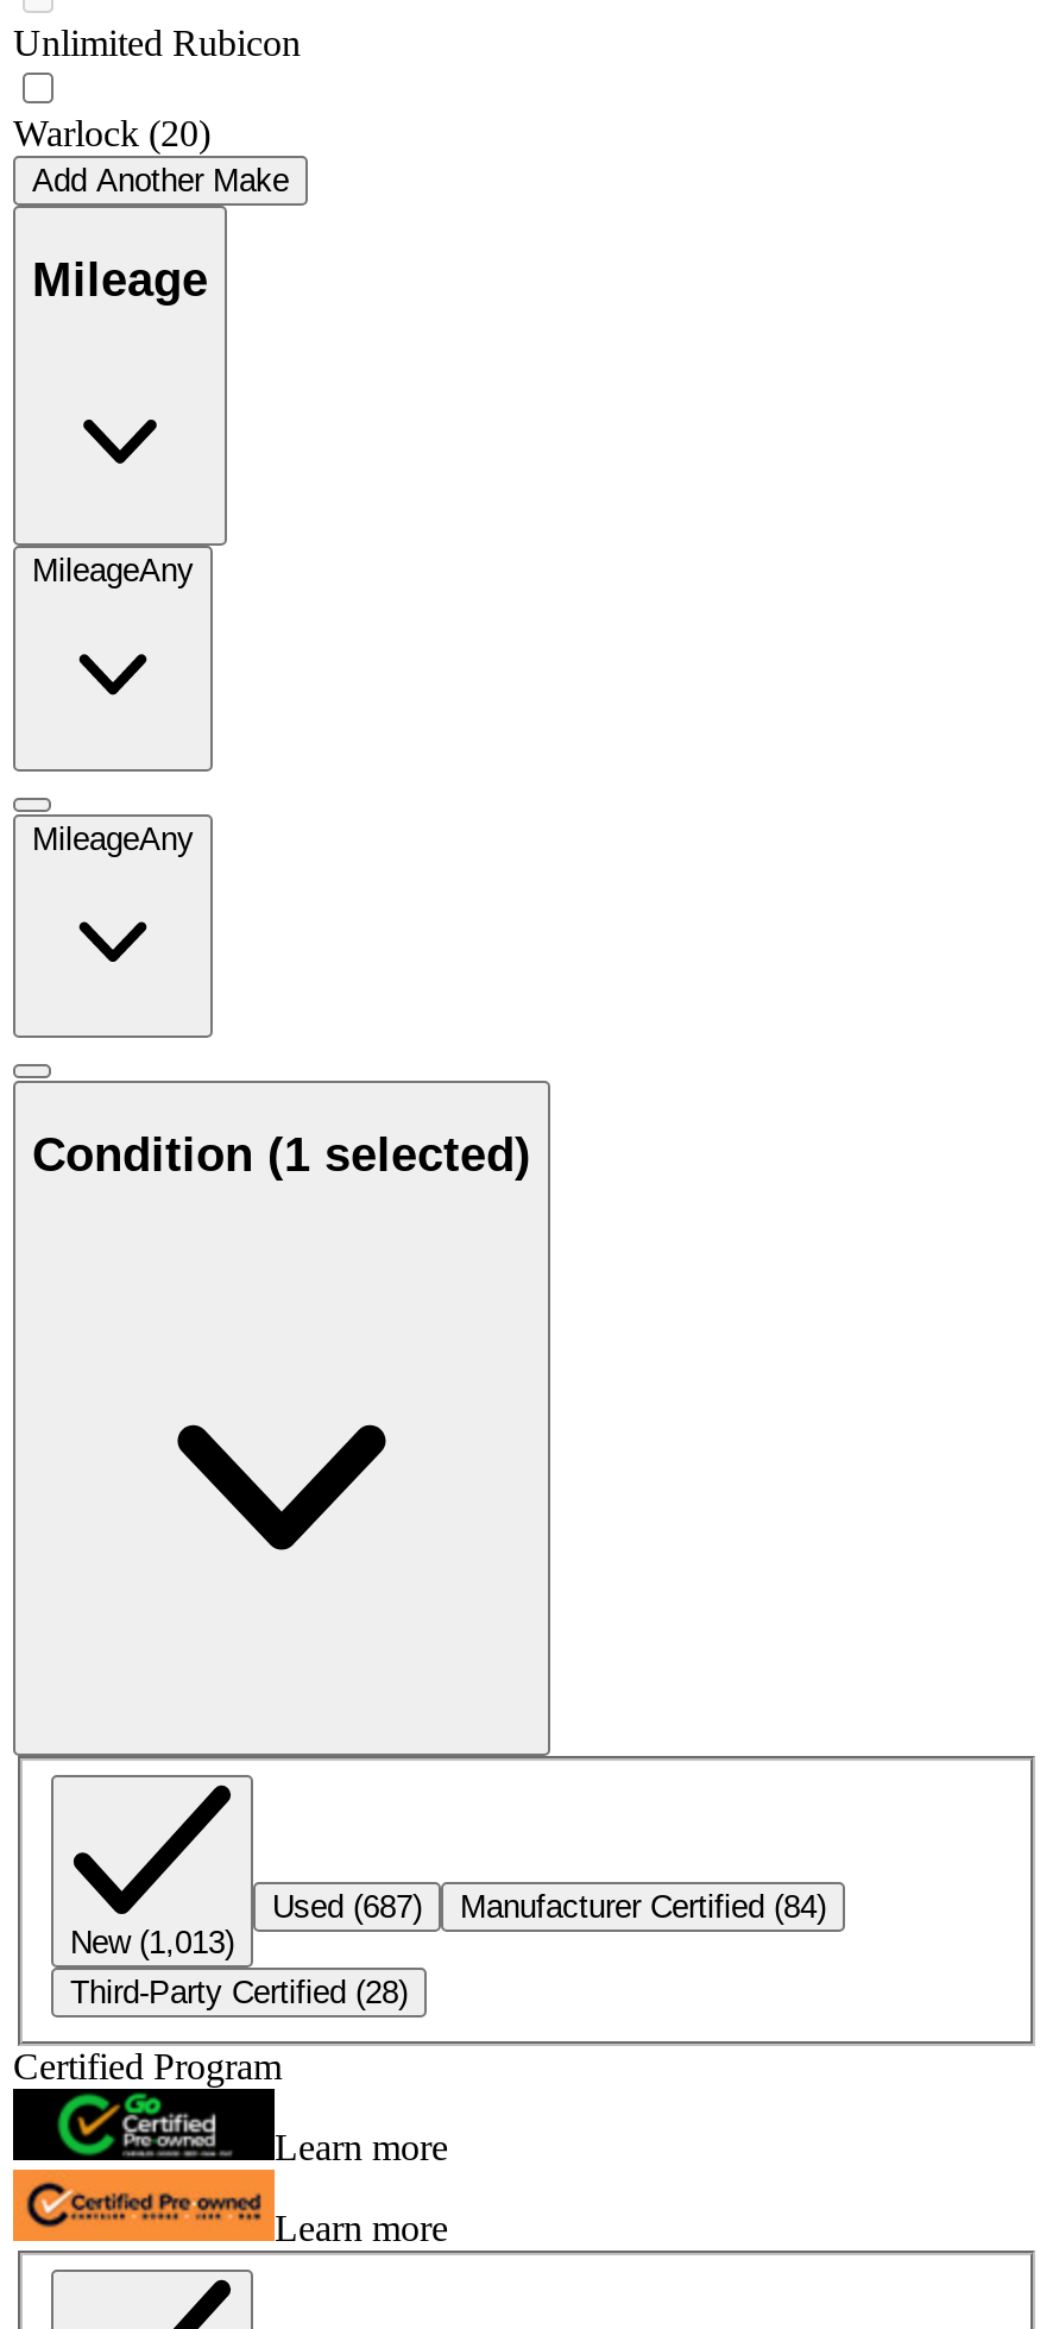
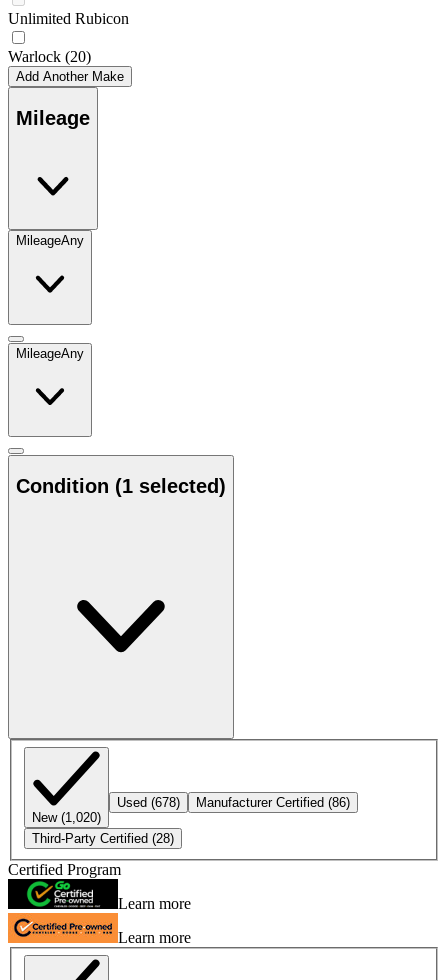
- Used (687)
+ Used (678)

- Manufacturer Certified (84)
+ Manufacturer Certified (86)

- New (1,013)
+ New (1,020)
